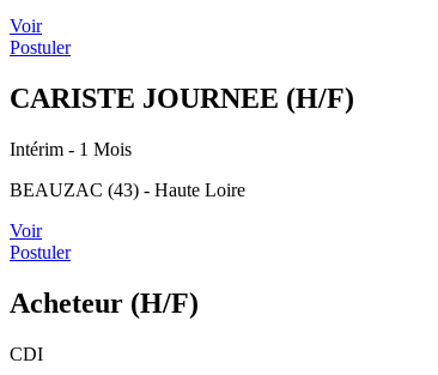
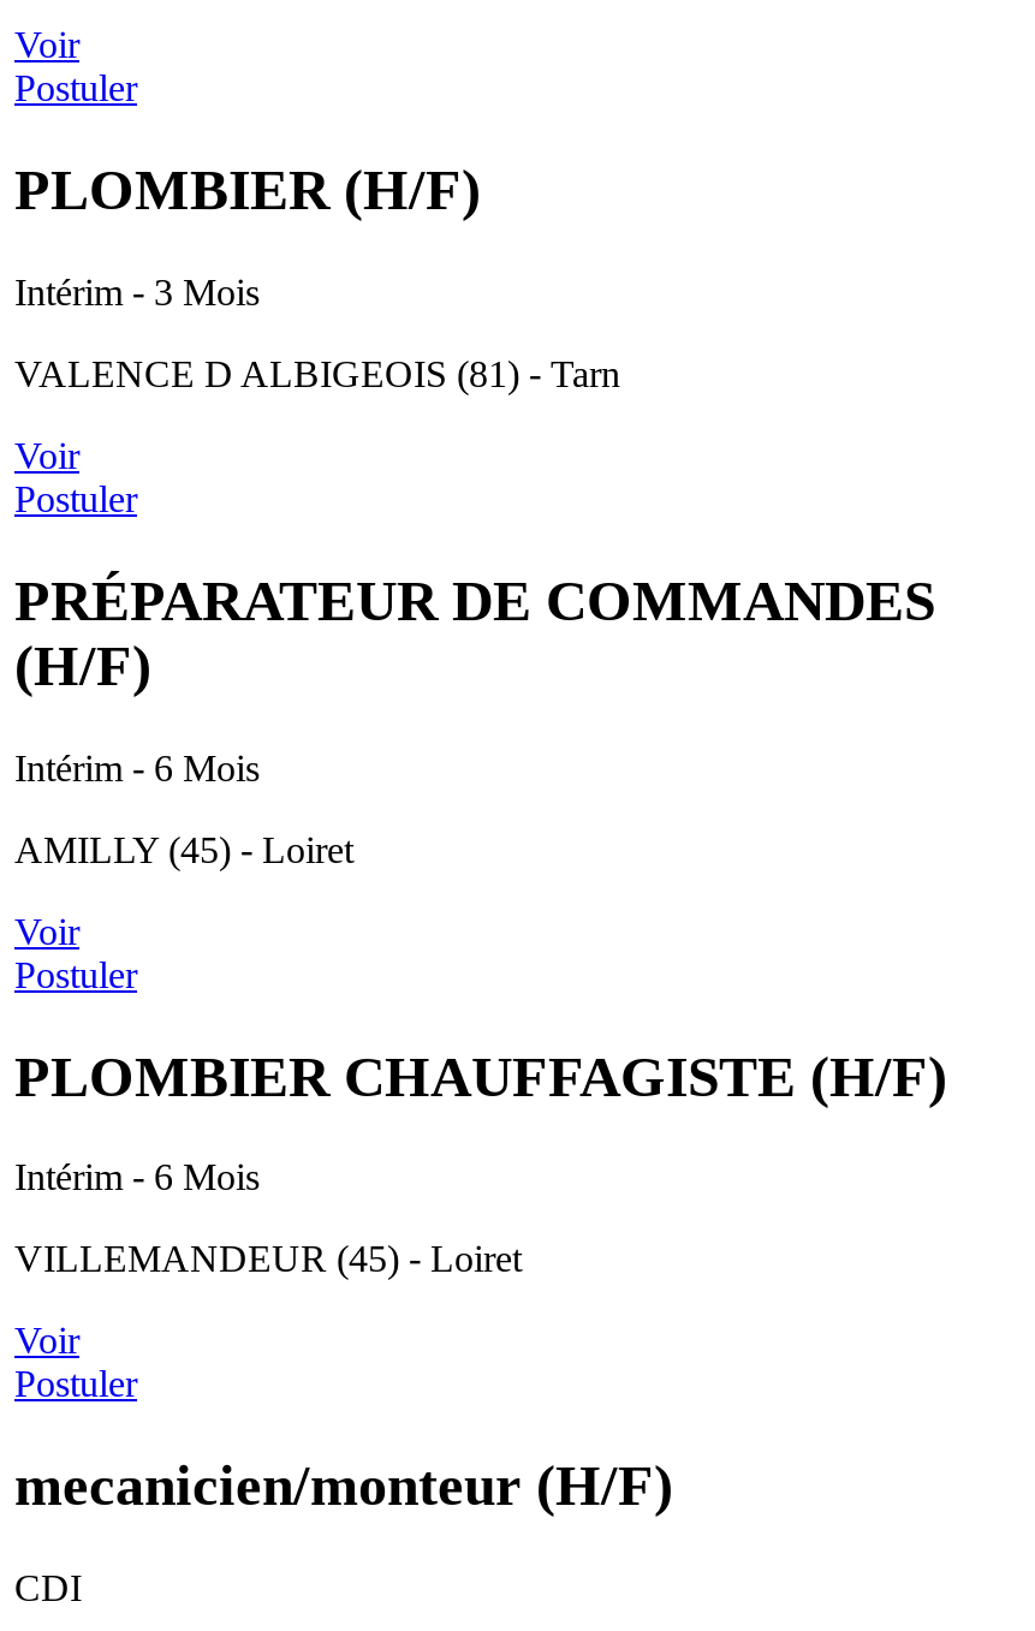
- CARISTE JOURNEE (H/F)
+ PLOMBIER (H/F)

- Intérim - 1 Mois
+ Intérim - 3 Mois

- BEAUZAC (43) - Haute Loire
+ VALENCE D ALBIGEOIS (81) - Tarn

- Acheteur (H/F)
+ PRÉPARATEUR DE COMMANDES
+ (H/F)
+ Intérim - 6 Mois
+ AMILLY (45) - Loiret
+ Voir
+ Postuler
+ PLOMBIER CHAUFFAGISTE (H/F)
+ Intérim - 6 Mois
+ VILLEMANDEUR (45) - Loiret
+ Voir
+ Postuler
+ mecanicien/monteur (H/F)
